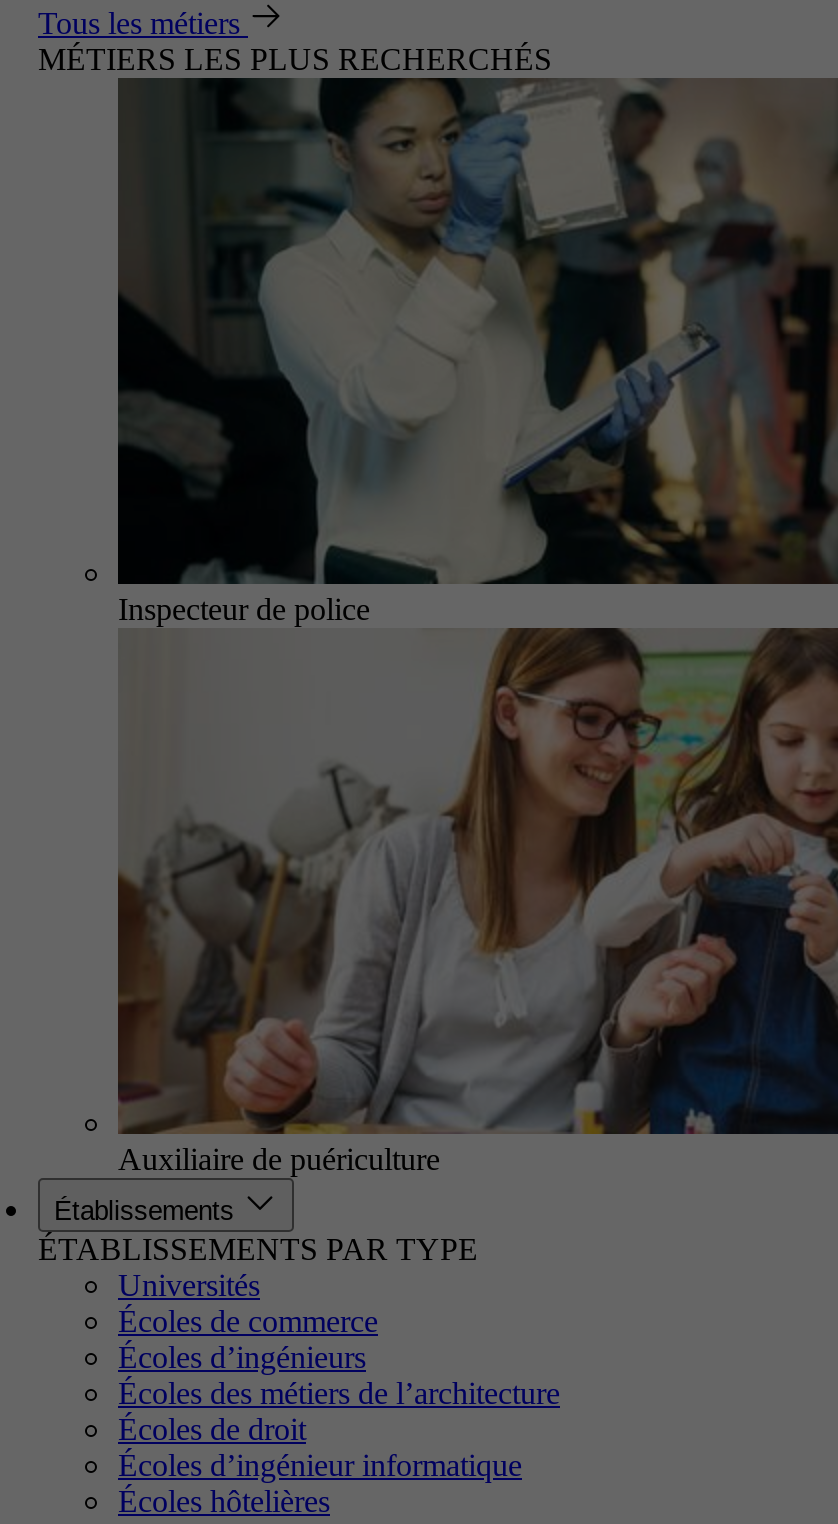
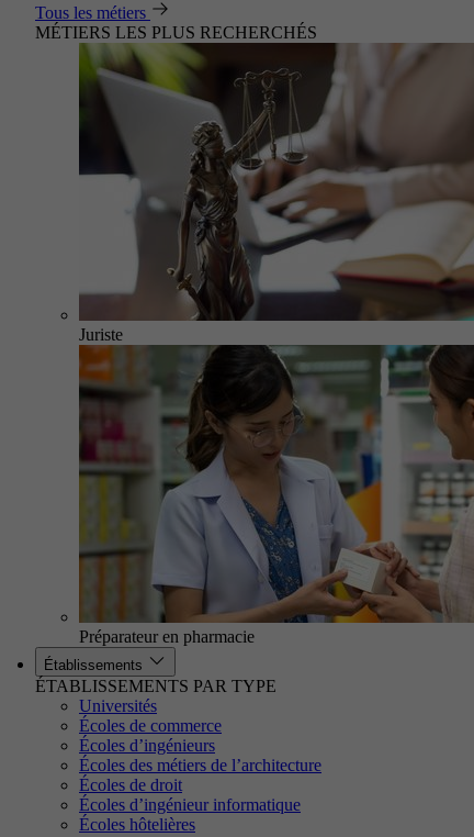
- [image]
- Inspecteur de police
+ [image]
+ Juriste

- [image]
- Auxiliaire de puériculture
+ [image]
+ Préparateur en pharmacie
